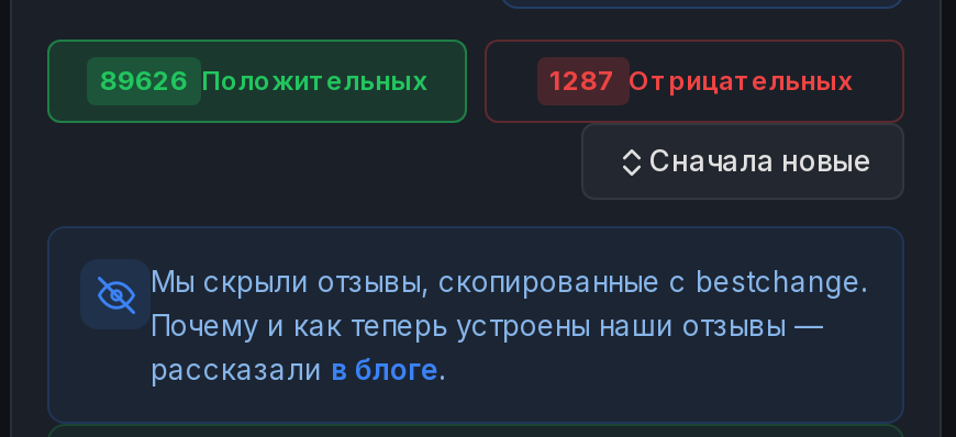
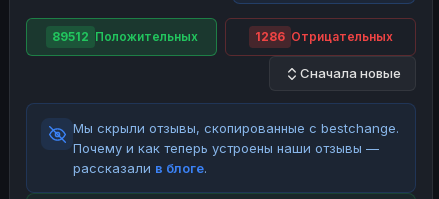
- 89626 Положительных
+ 89512 Положительных

- 1287 Отрицательных
+ 1286 Отрицательных
